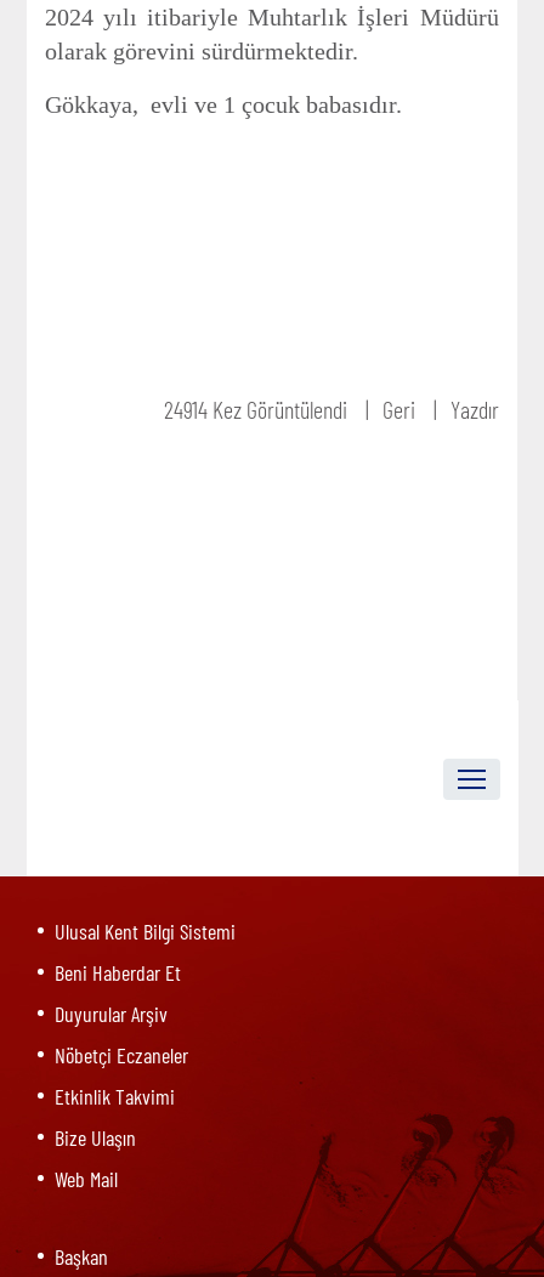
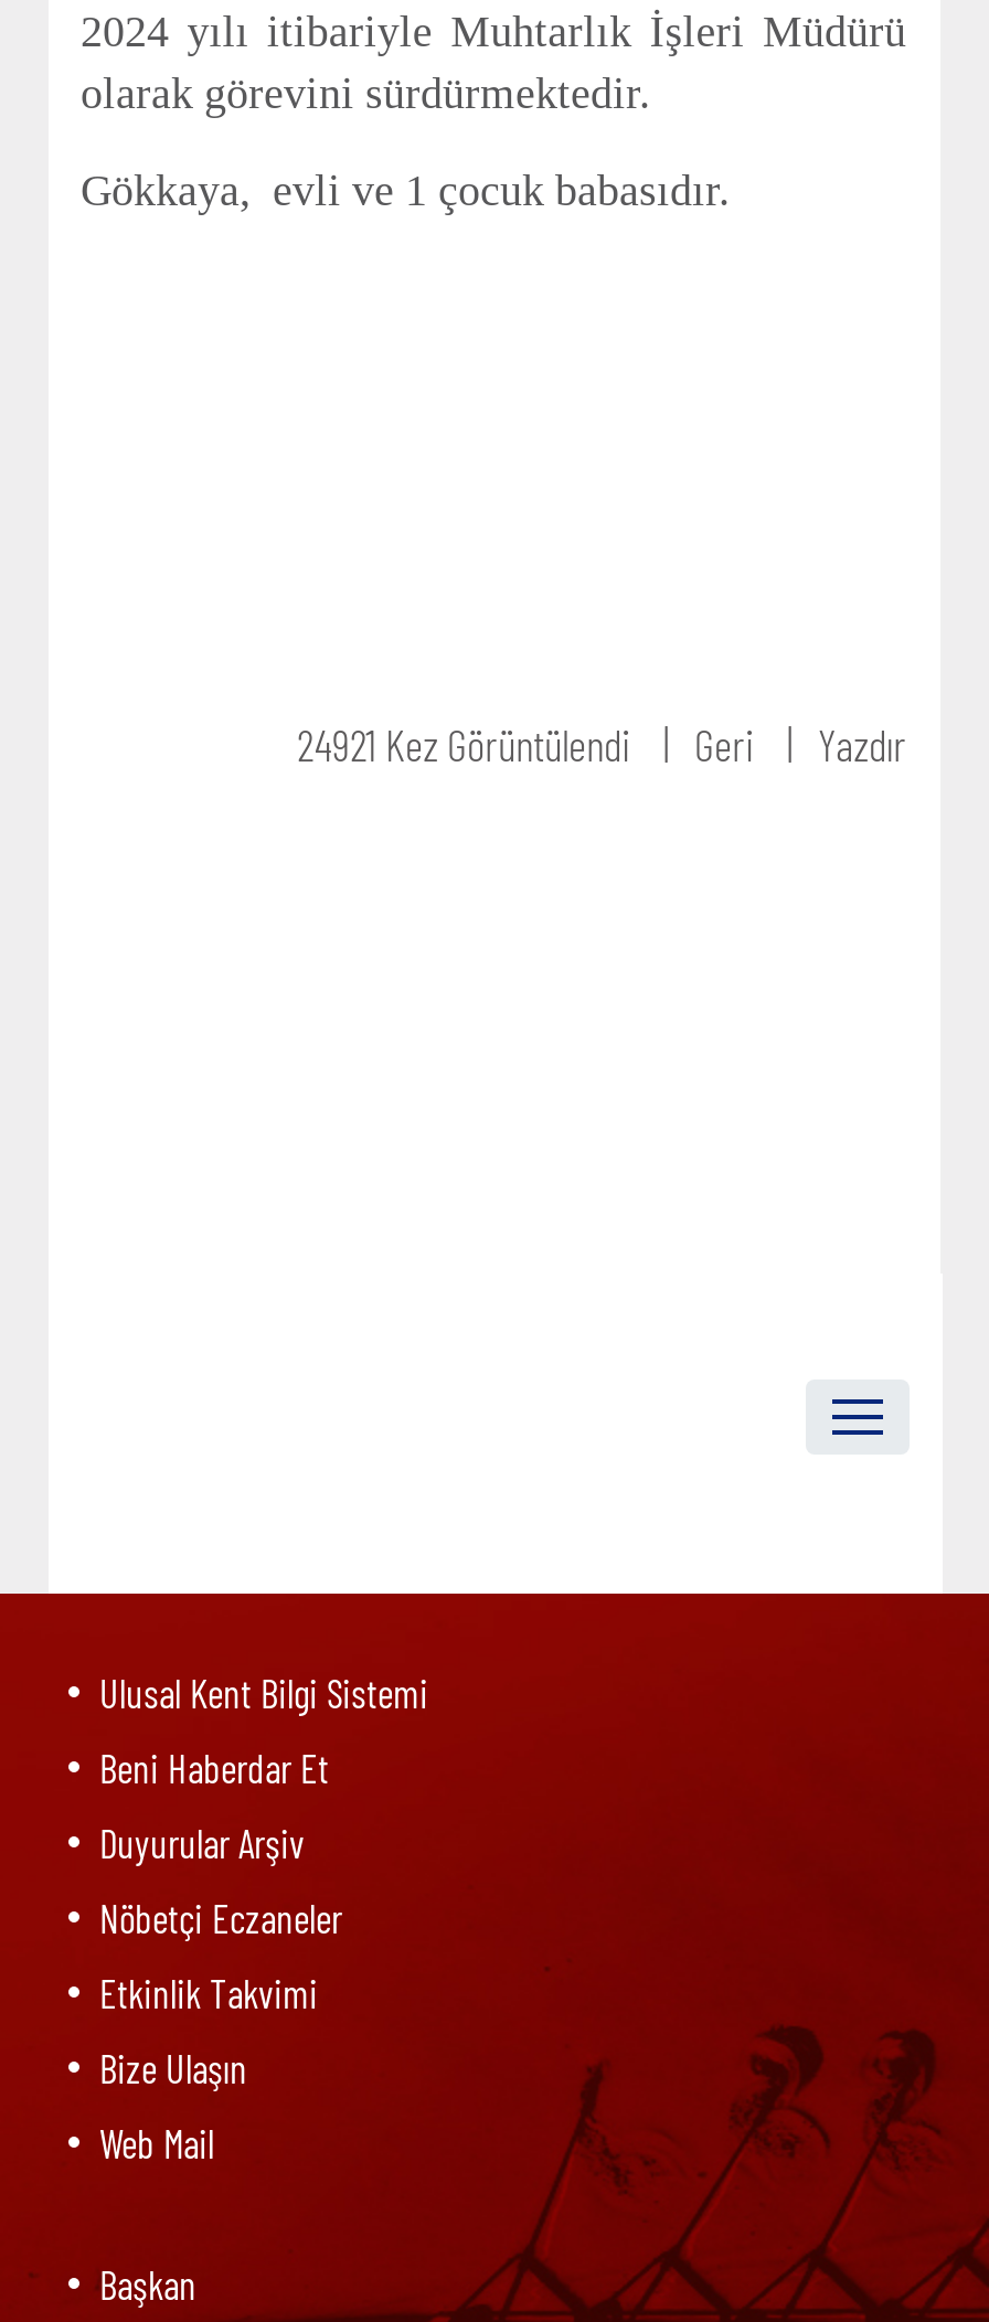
- 24914 Kez Görüntülendi
+ 24921 Kez Görüntülendi
